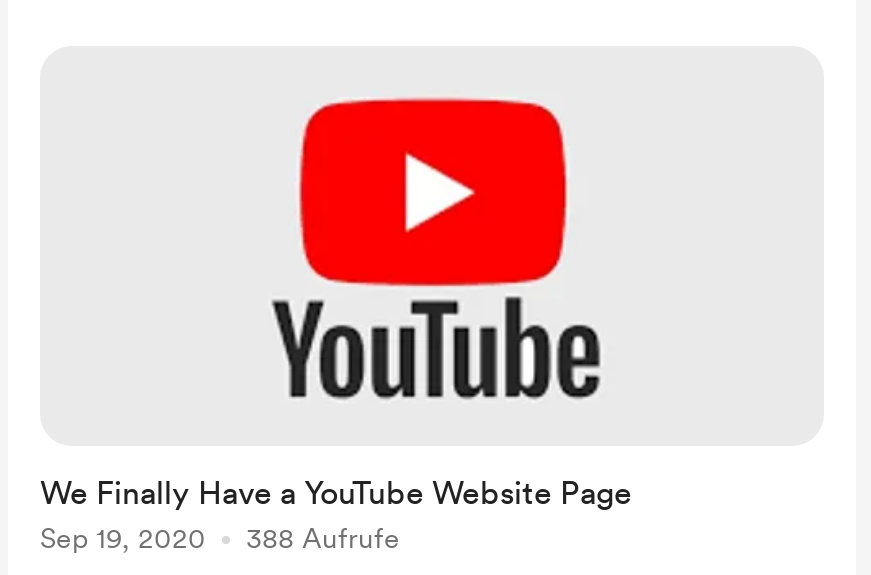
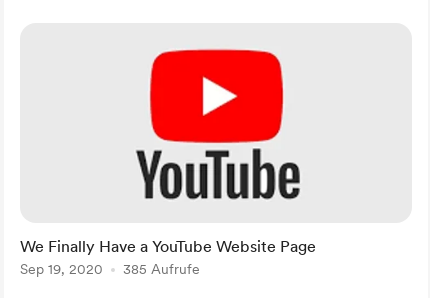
- Sep 19, 2020 388 Aufrufe
+ Sep 19, 2020 385 Aufrufe
